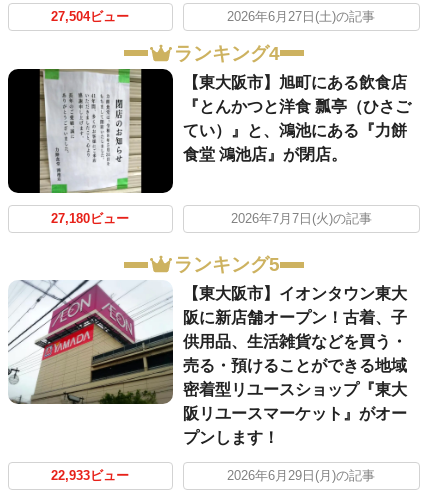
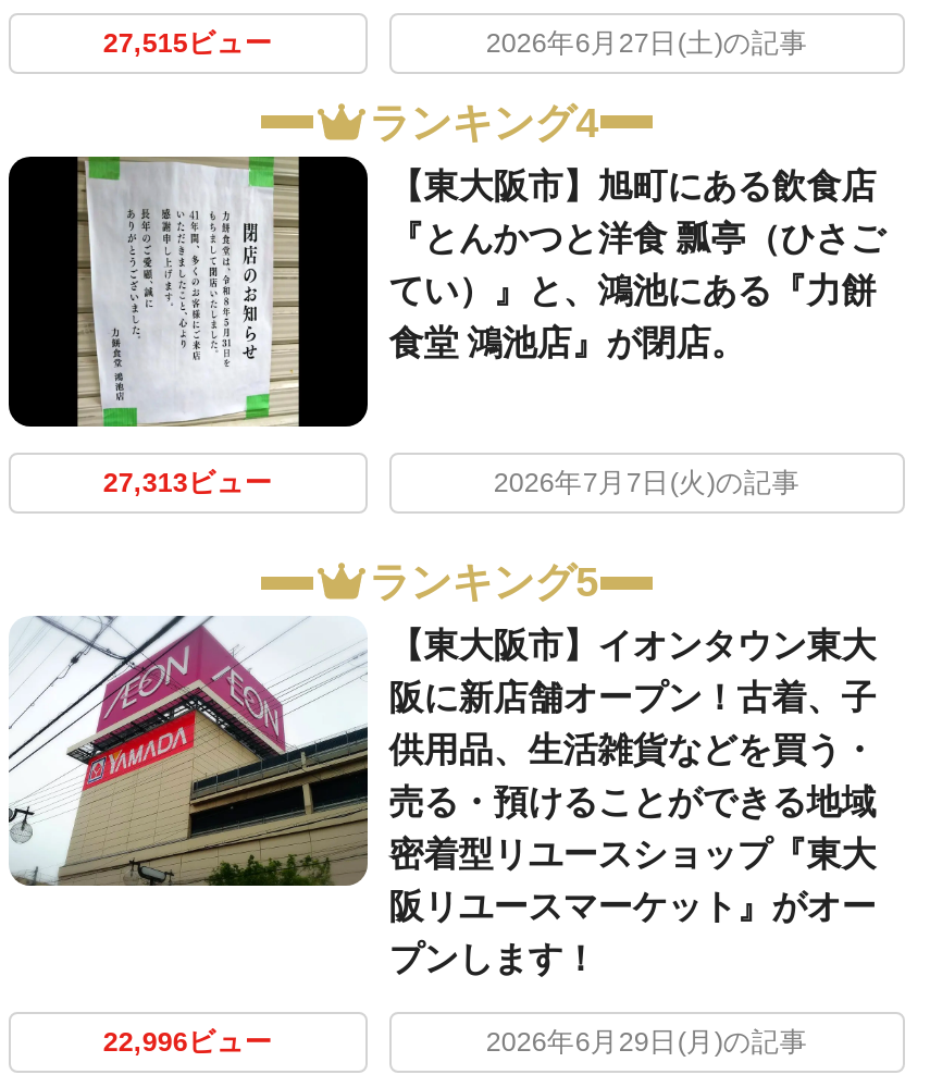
- 27,504ビュー
+ 27,515ビュー

- 27,180ビュー
+ 27,313ビュー

- 22,933ビュー
+ 22,996ビュー
